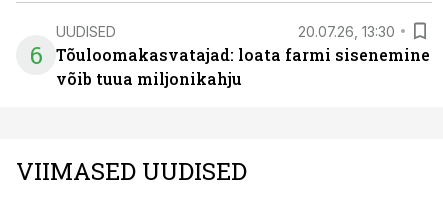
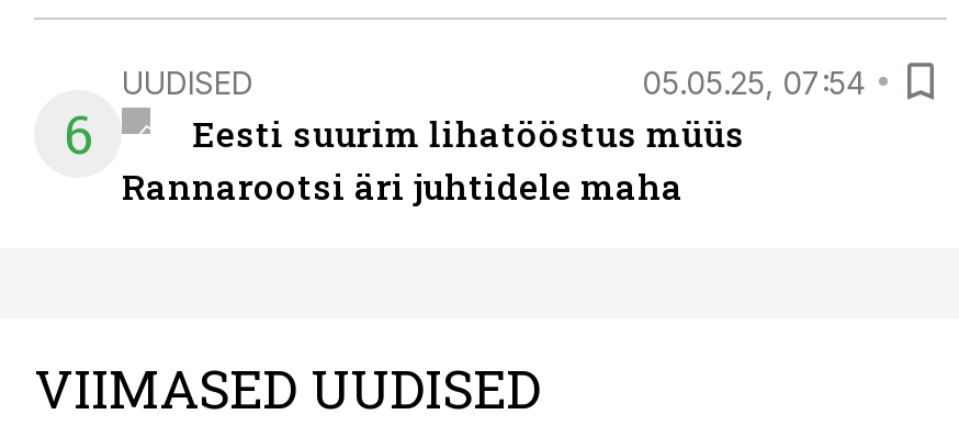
- 20.07.26, 13:30
- Tõuloomakasvatajad: loata farmi sisenemine
- võib tuua miljonikahju
+ 05.05.25, 07:54
+ Eesti suurim lihatööstus müüs
+ Rannarootsi äri juhtidele maha
